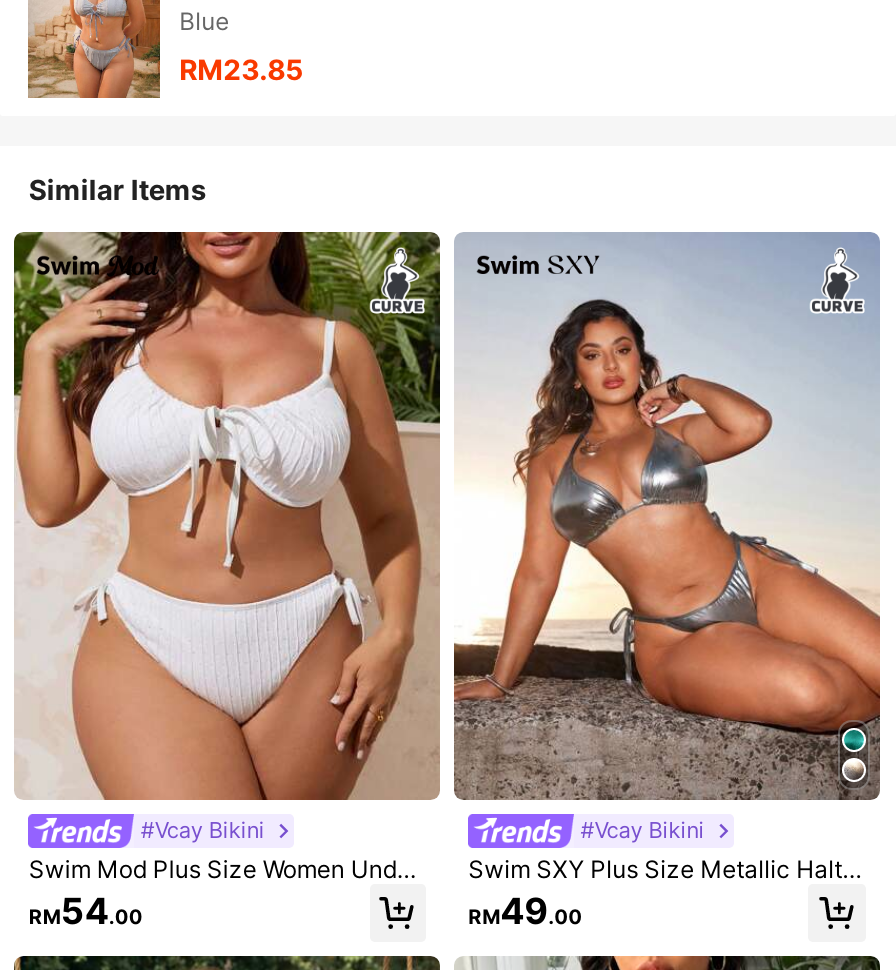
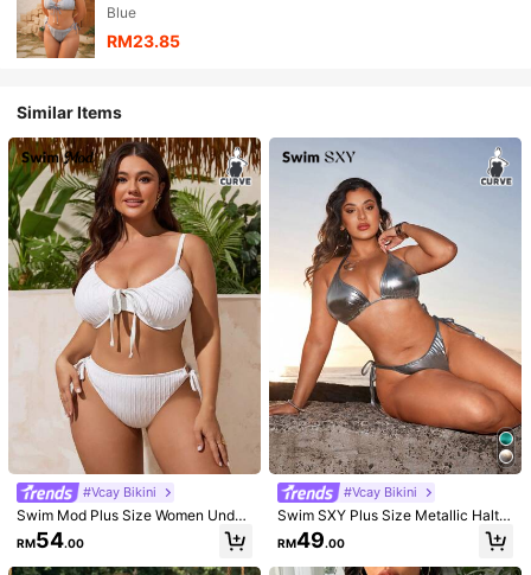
- [image]
+ [image]
